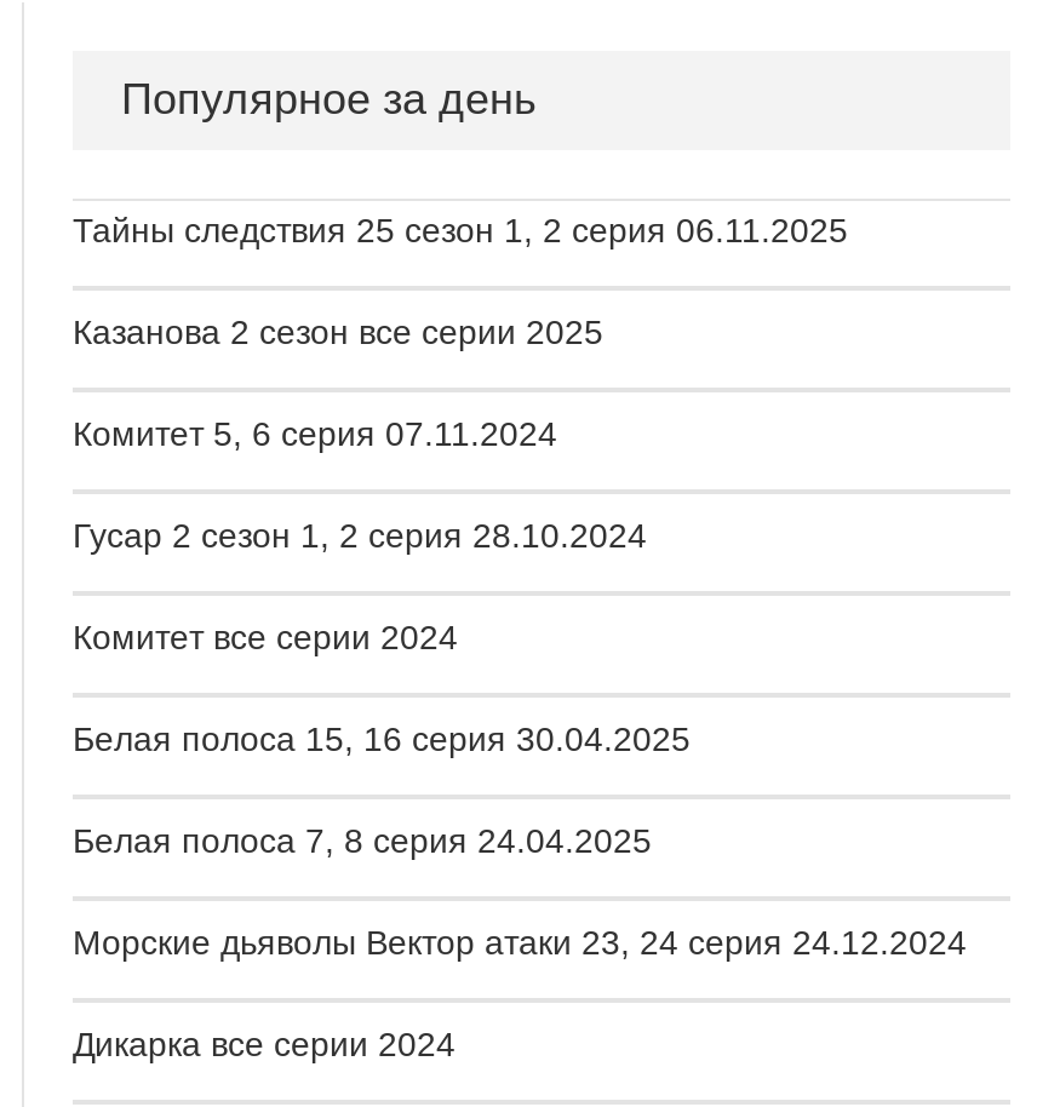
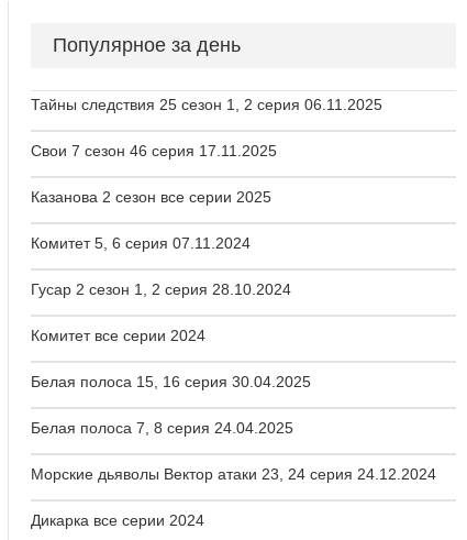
+ Свои 7 сезон 46 серия 17.11.2025
